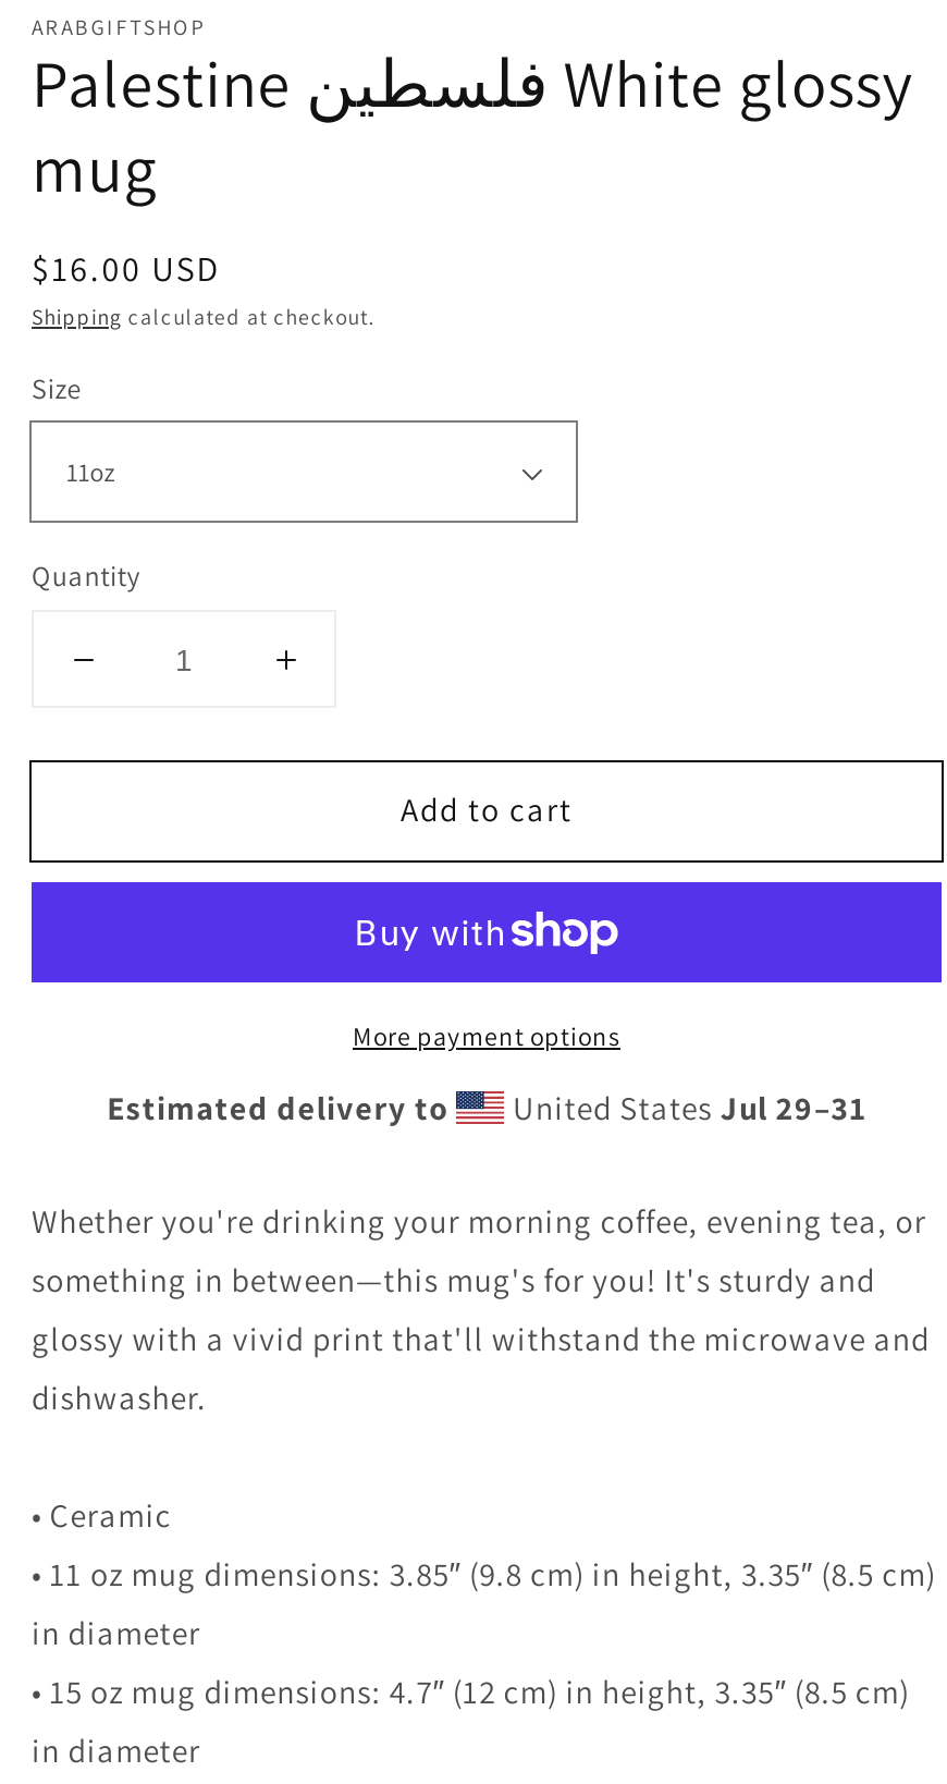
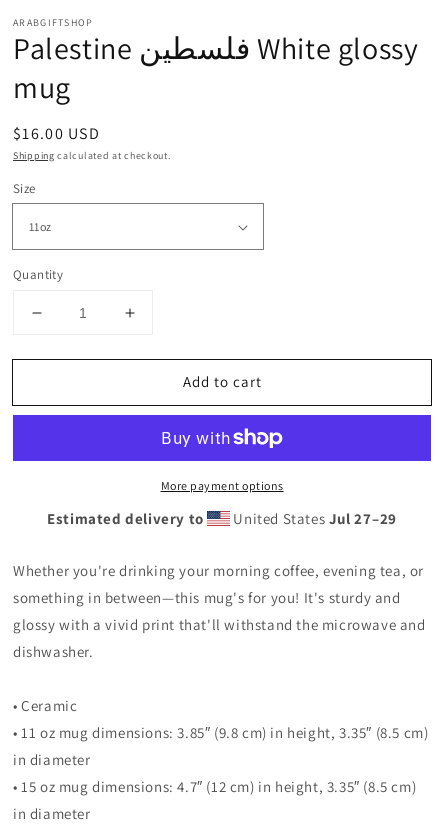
- United States Jul 29–31
+ United States Jul 27–29
